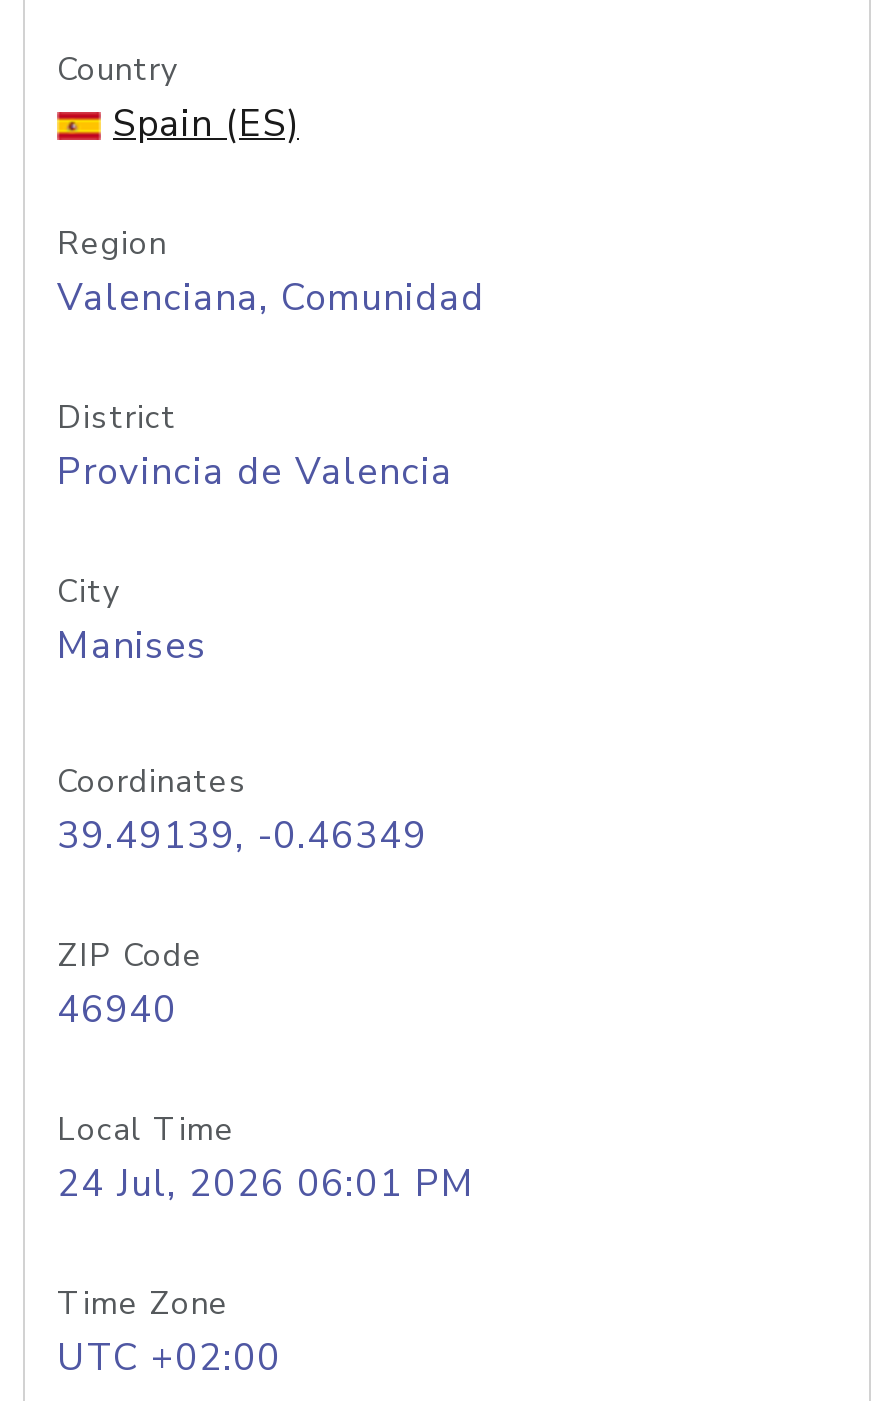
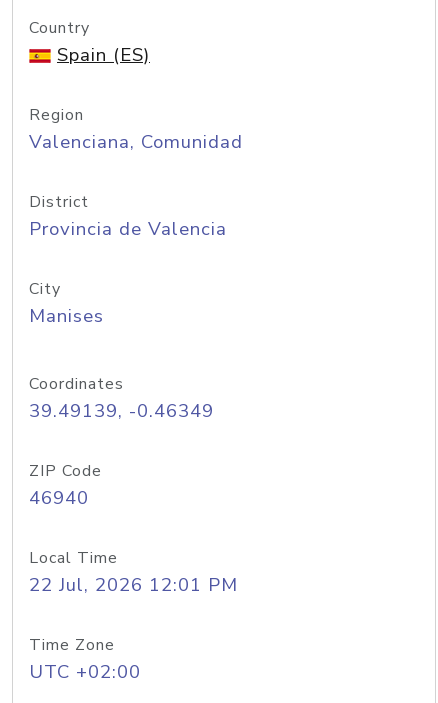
- 24 Jul, 2026 06:01 PM
+ 22 Jul, 2026 12:01 PM
